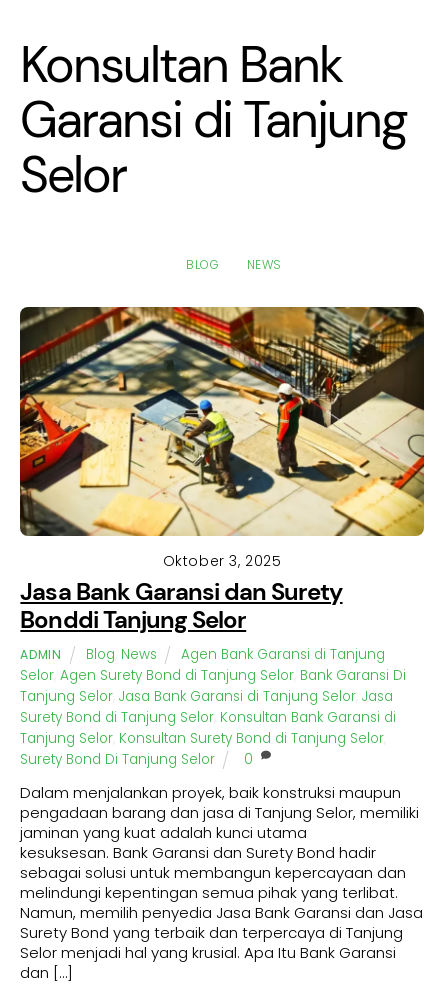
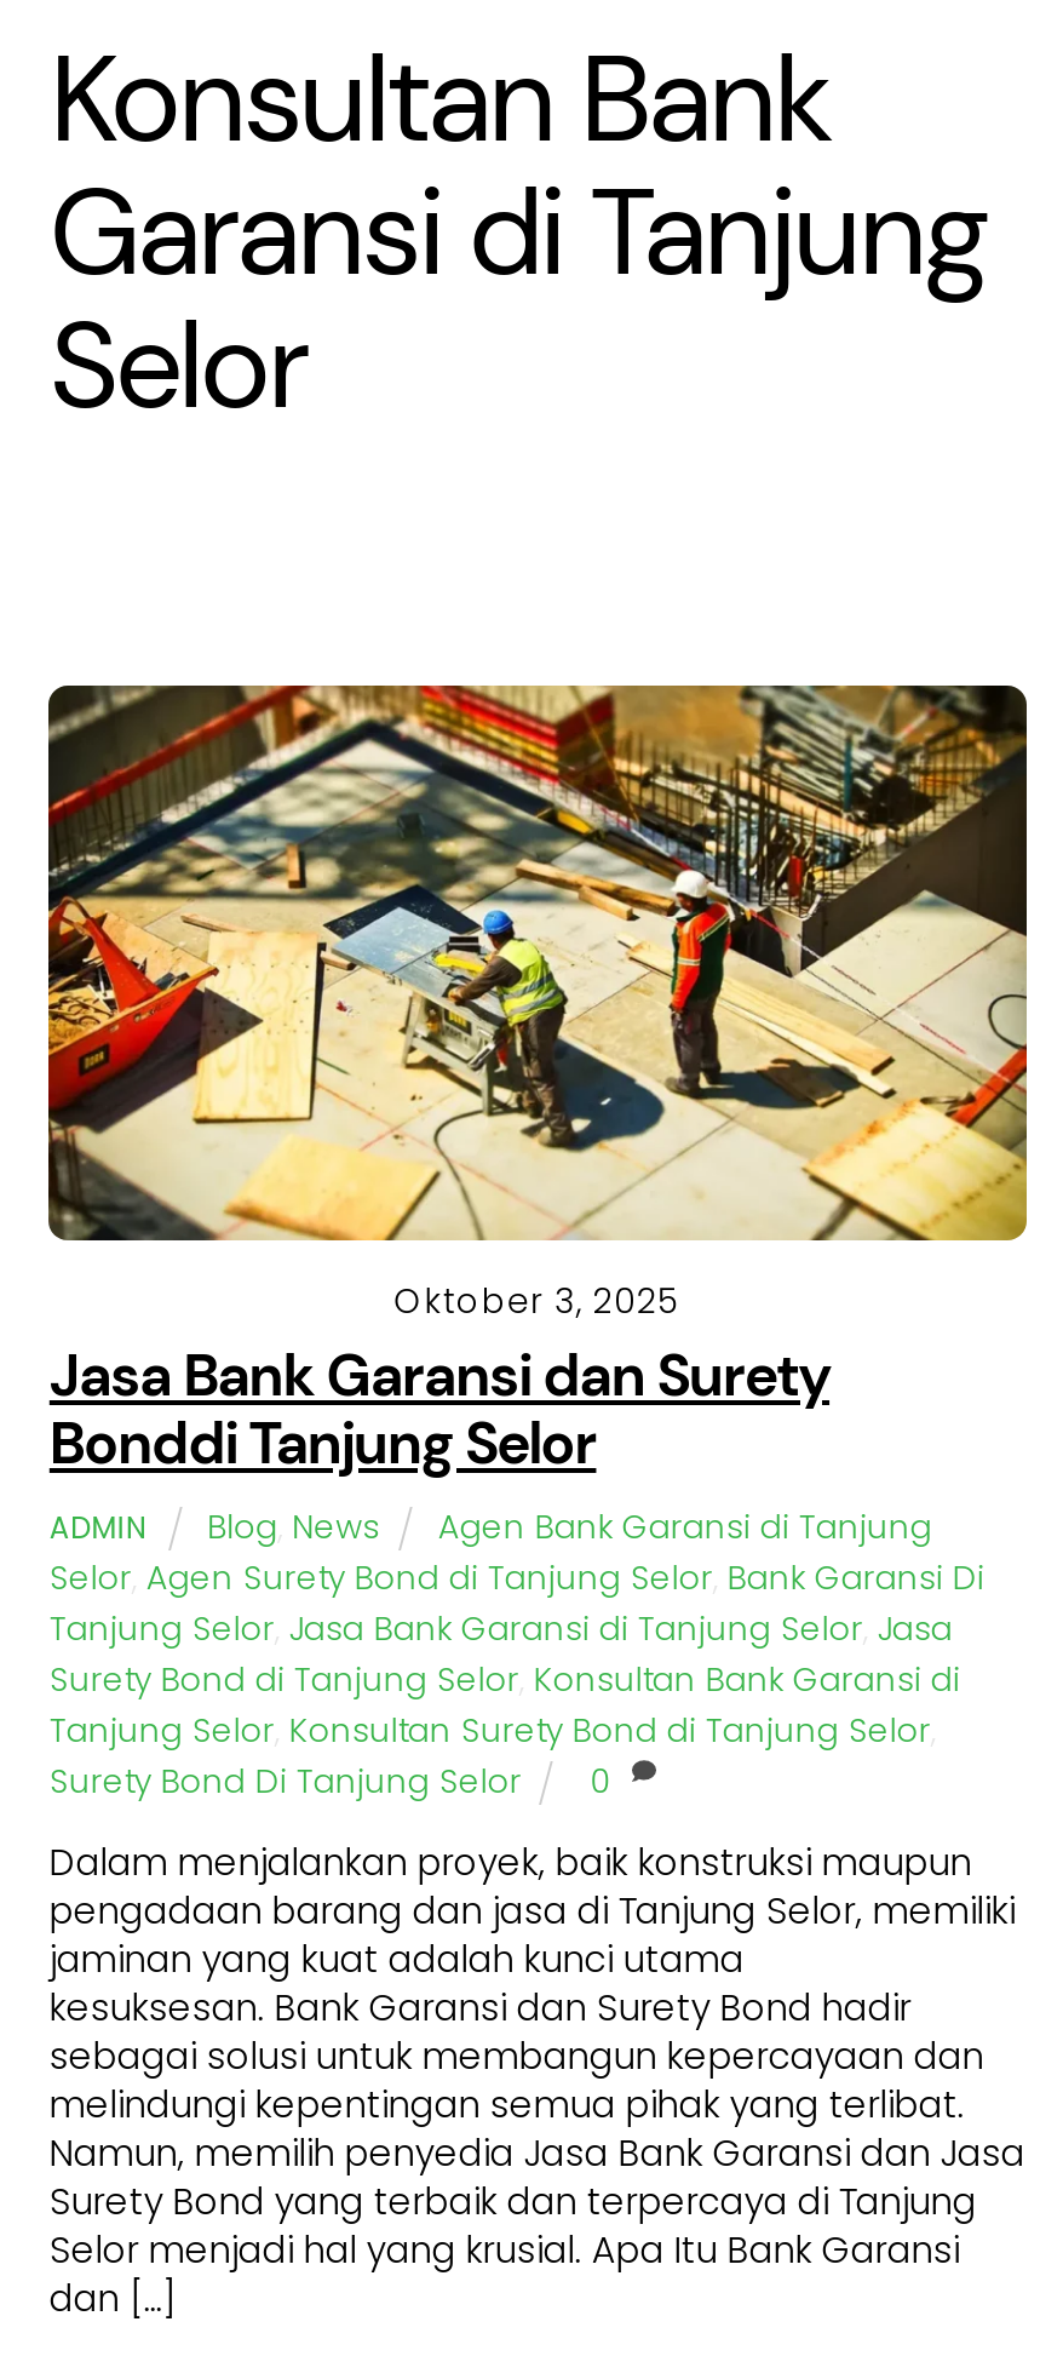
- BLOG
- NEWS
